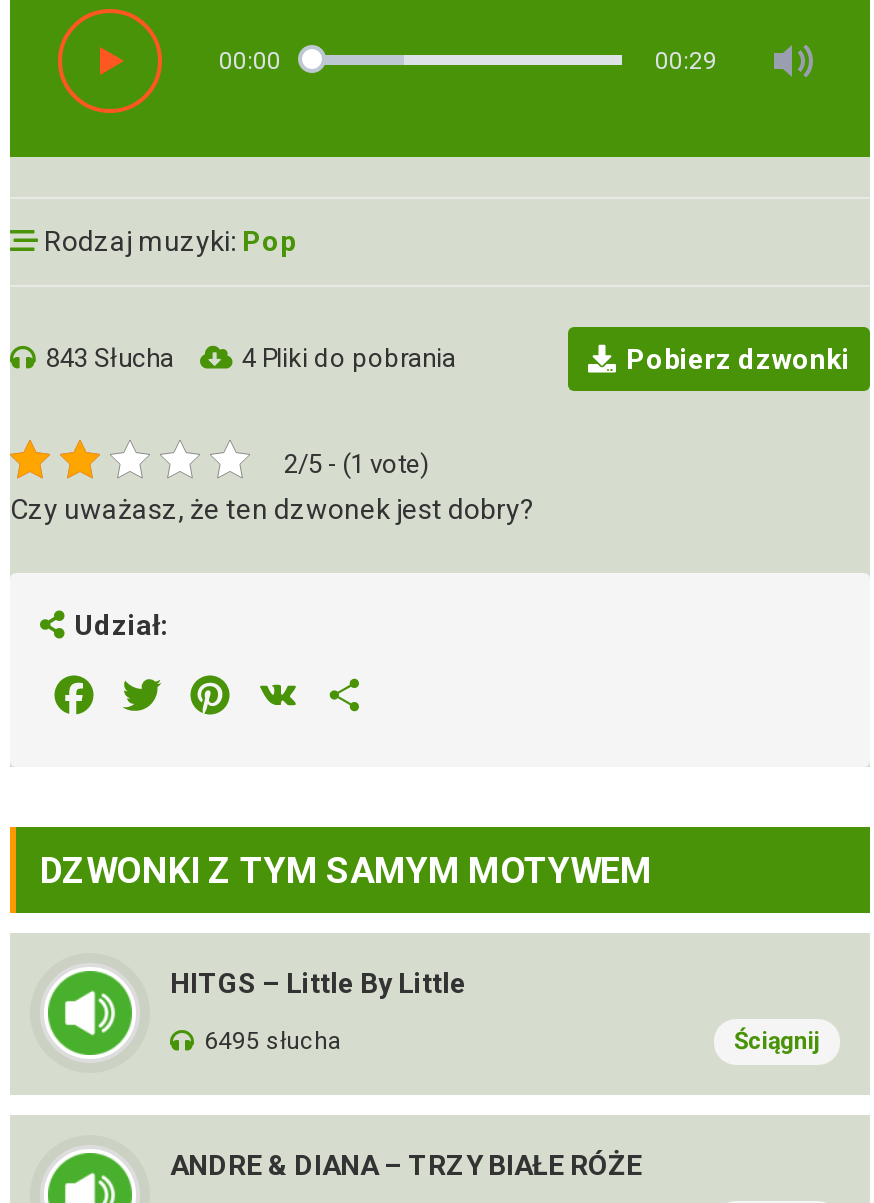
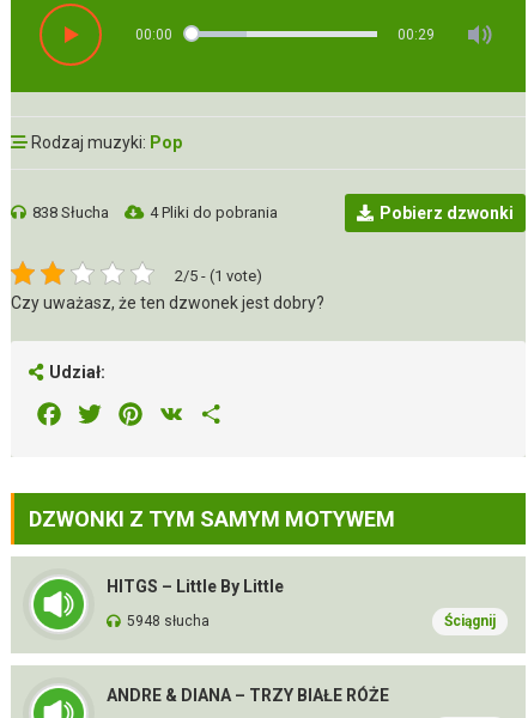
- 843 Słucha
+ 838 Słucha

- 6495 słucha
+ 5948 słucha
